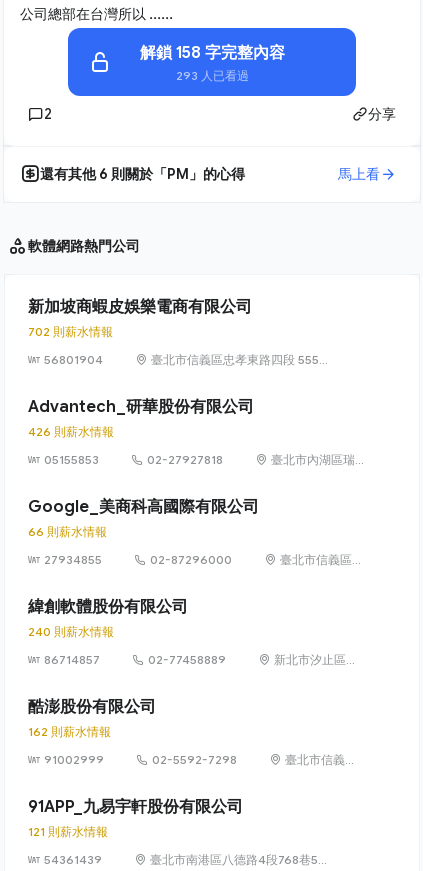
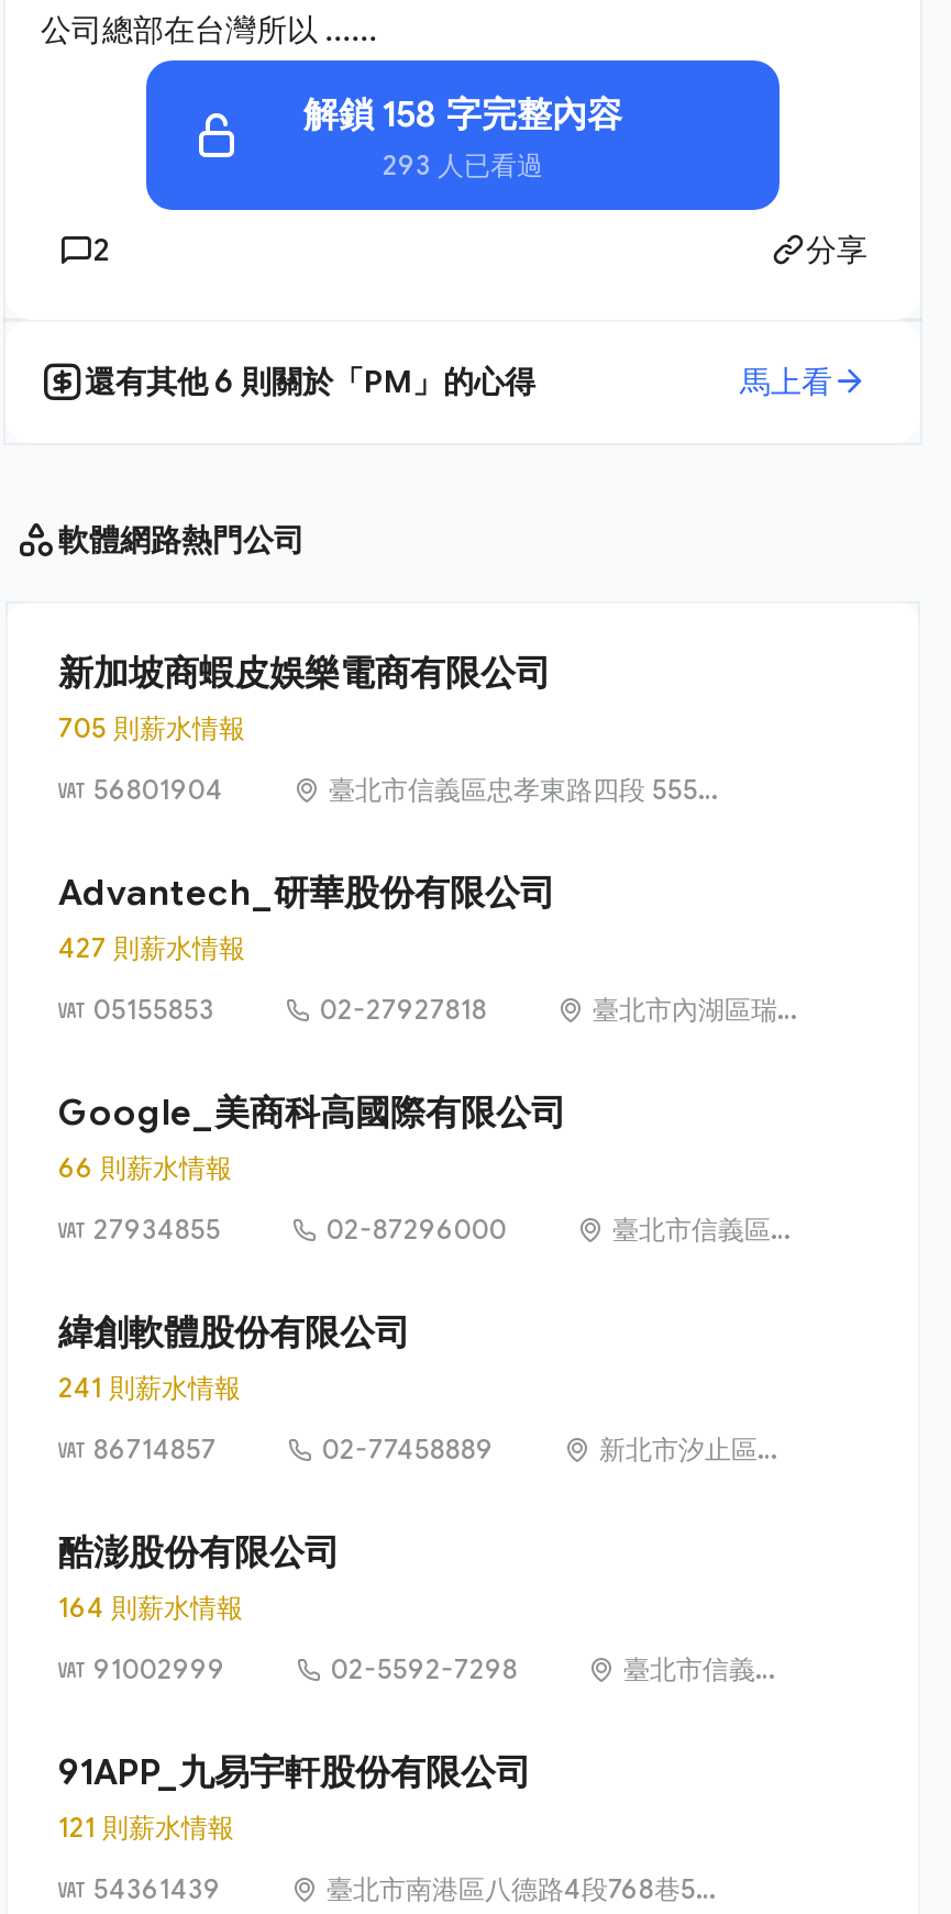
- 702 則薪水情報
+ 705 則薪水情報

- 426 則薪水情報
+ 427 則薪水情報

- 240 則薪水情報
+ 241 則薪水情報

- 162 則薪水情報
+ 164 則薪水情報
